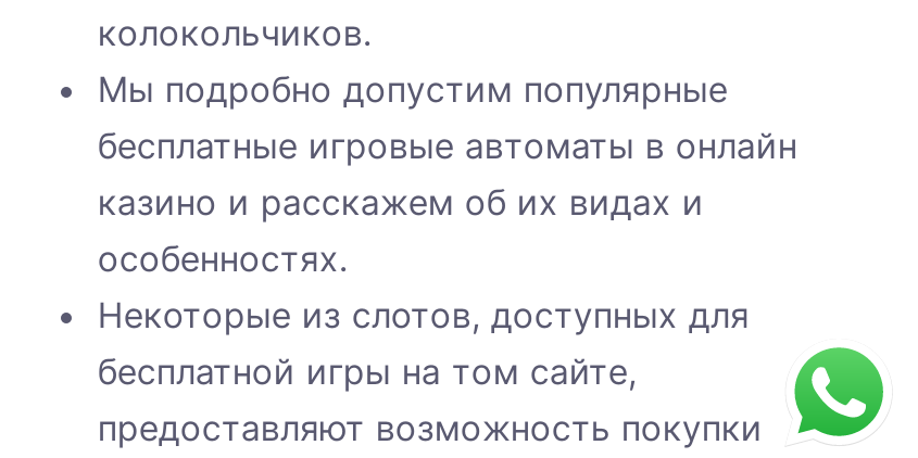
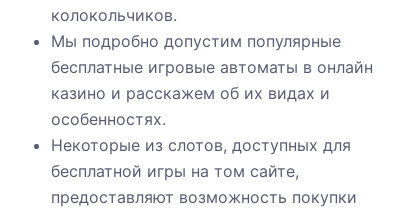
- [image]
